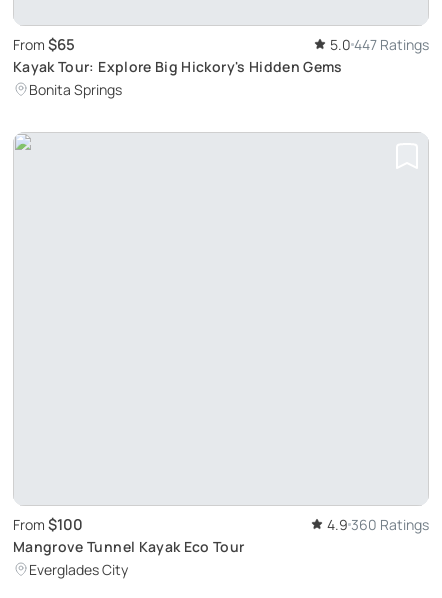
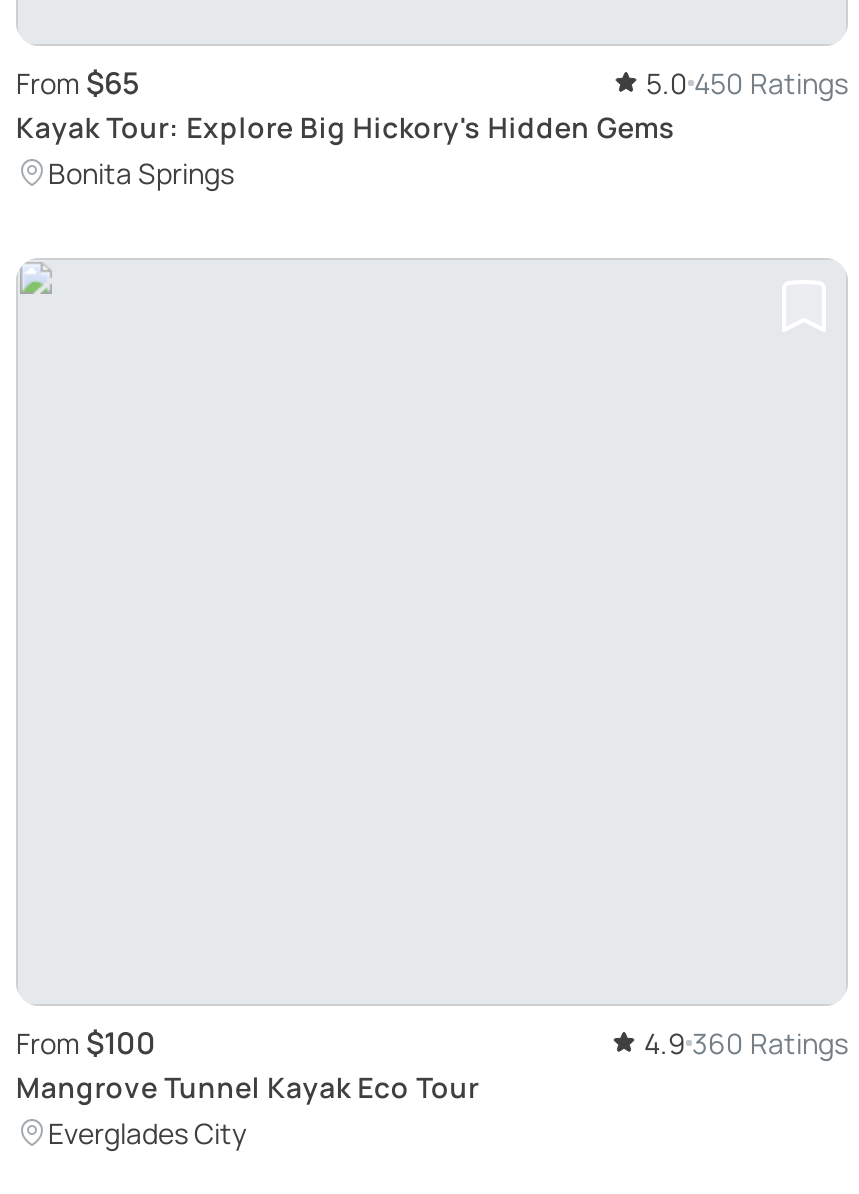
- 5.0 447 Ratings
+ 5.0 450 Ratings
